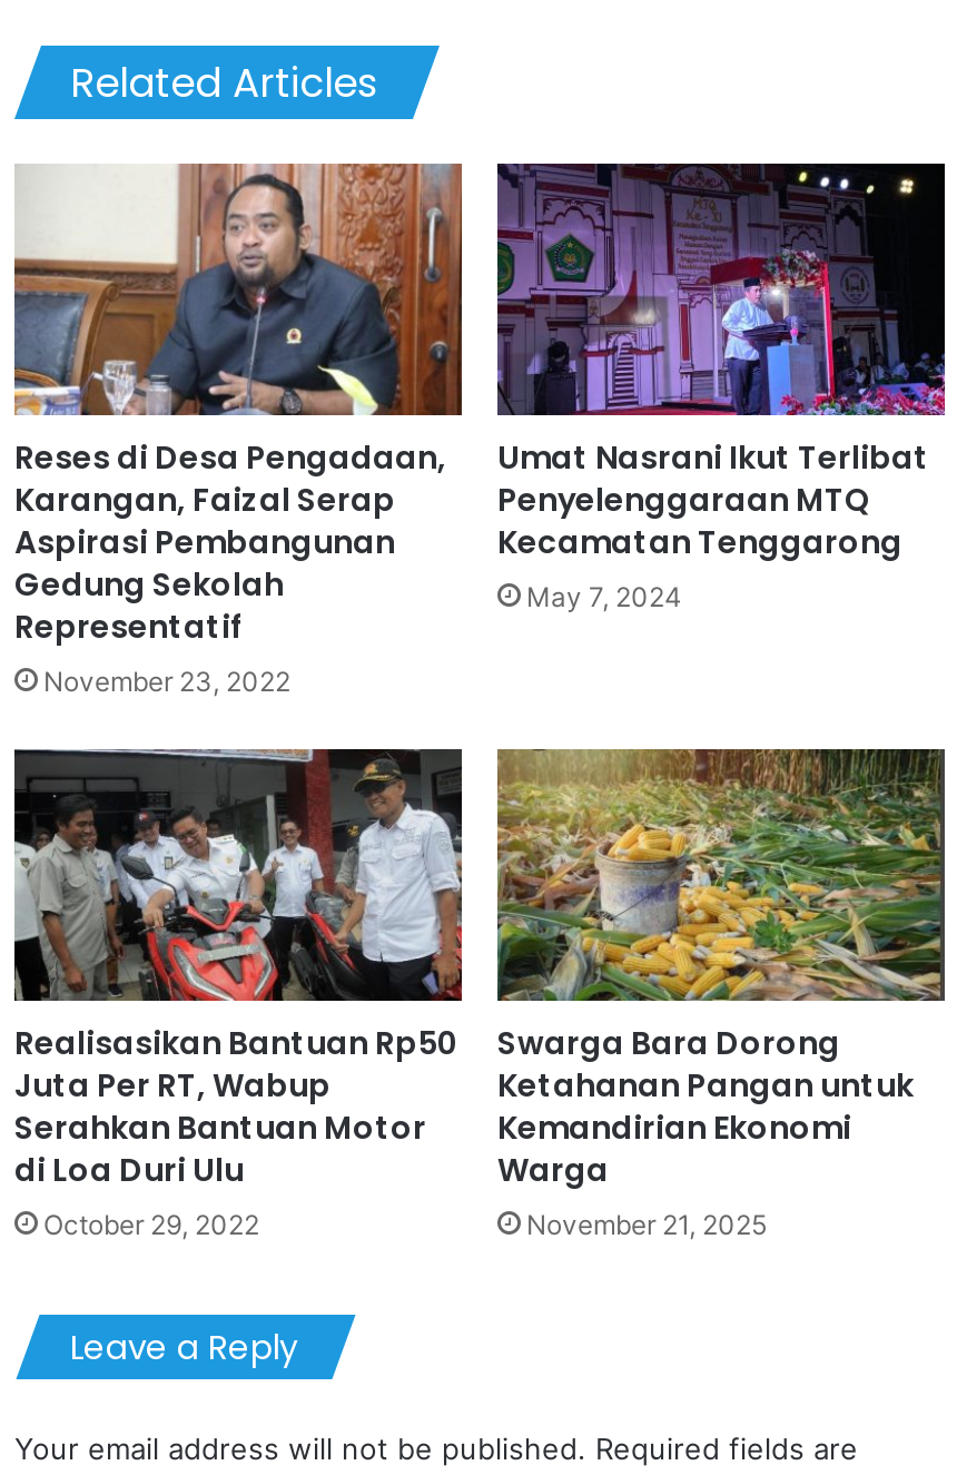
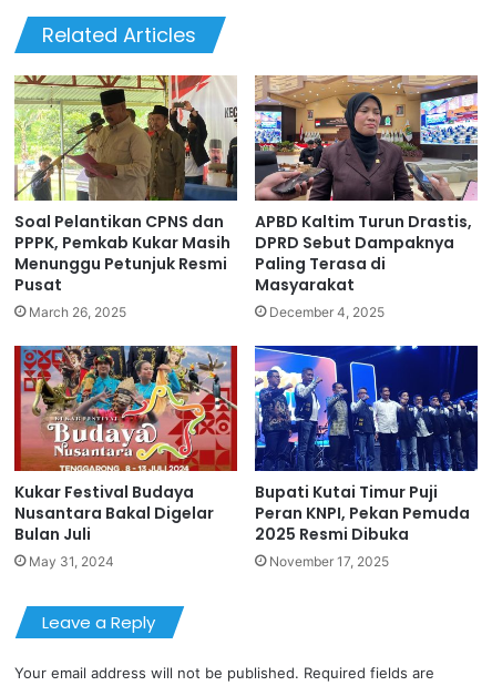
- [image]
+ [image]

- [image]
+ [image]

- Reses di Desa Pengadaan,
- Karangan, Faizal Serap
- Aspirasi Pembangunan
- Gedung Sekolah
- Representatif
- November 23, 2022
+ Soal Pelantikan CPNS dan
+ PPPK, Pemkab Kukar Masih
+ Menunggu Petunjuk Resmi
+ Pusat
+ March 26, 2025

- Umat Nasrani Ikut Terlibat
- Penyelenggaraan MTQ
- Kecamatan Tenggarong
- May 7, 2024
+ APBD Kaltim Turun Drastis,
+ DPRD Sebut Dampaknya
+ Paling Terasa di
+ Masyarakat
+ December 4, 2025

- [image]
- Realisasikan Bantuan Rp50
- Juta Per RT, Wabup
- Serahkan Bantuan Motor
- di Loa Duri Ulu
- October 29, 2022
+ [image]
+ Kukar Festival Budaya
+ Nusantara Bakal Digelar
+ Bulan Juli
+ May 31, 2024

- [image]
- Swarga Bara Dorong
- Ketahanan Pangan untuk
- Kemandirian Ekonomi
- Warga
- November 21, 2025
+ [image]
+ Bupati Kutai Timur Puji
+ Peran KNPI, Pekan Pemuda
+ 2025 Resmi Dibuka
+ November 17, 2025
